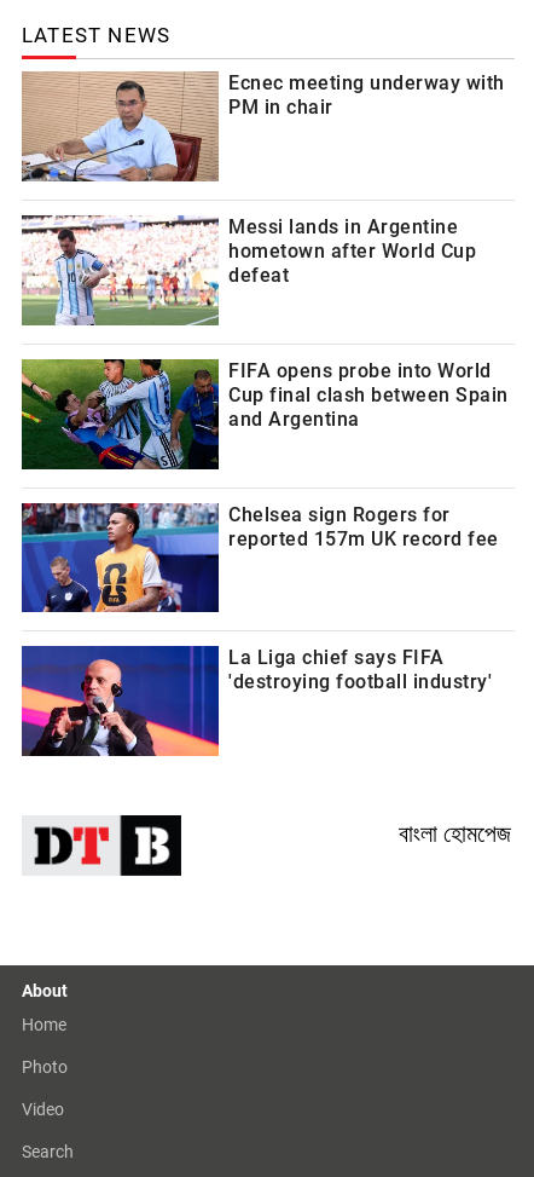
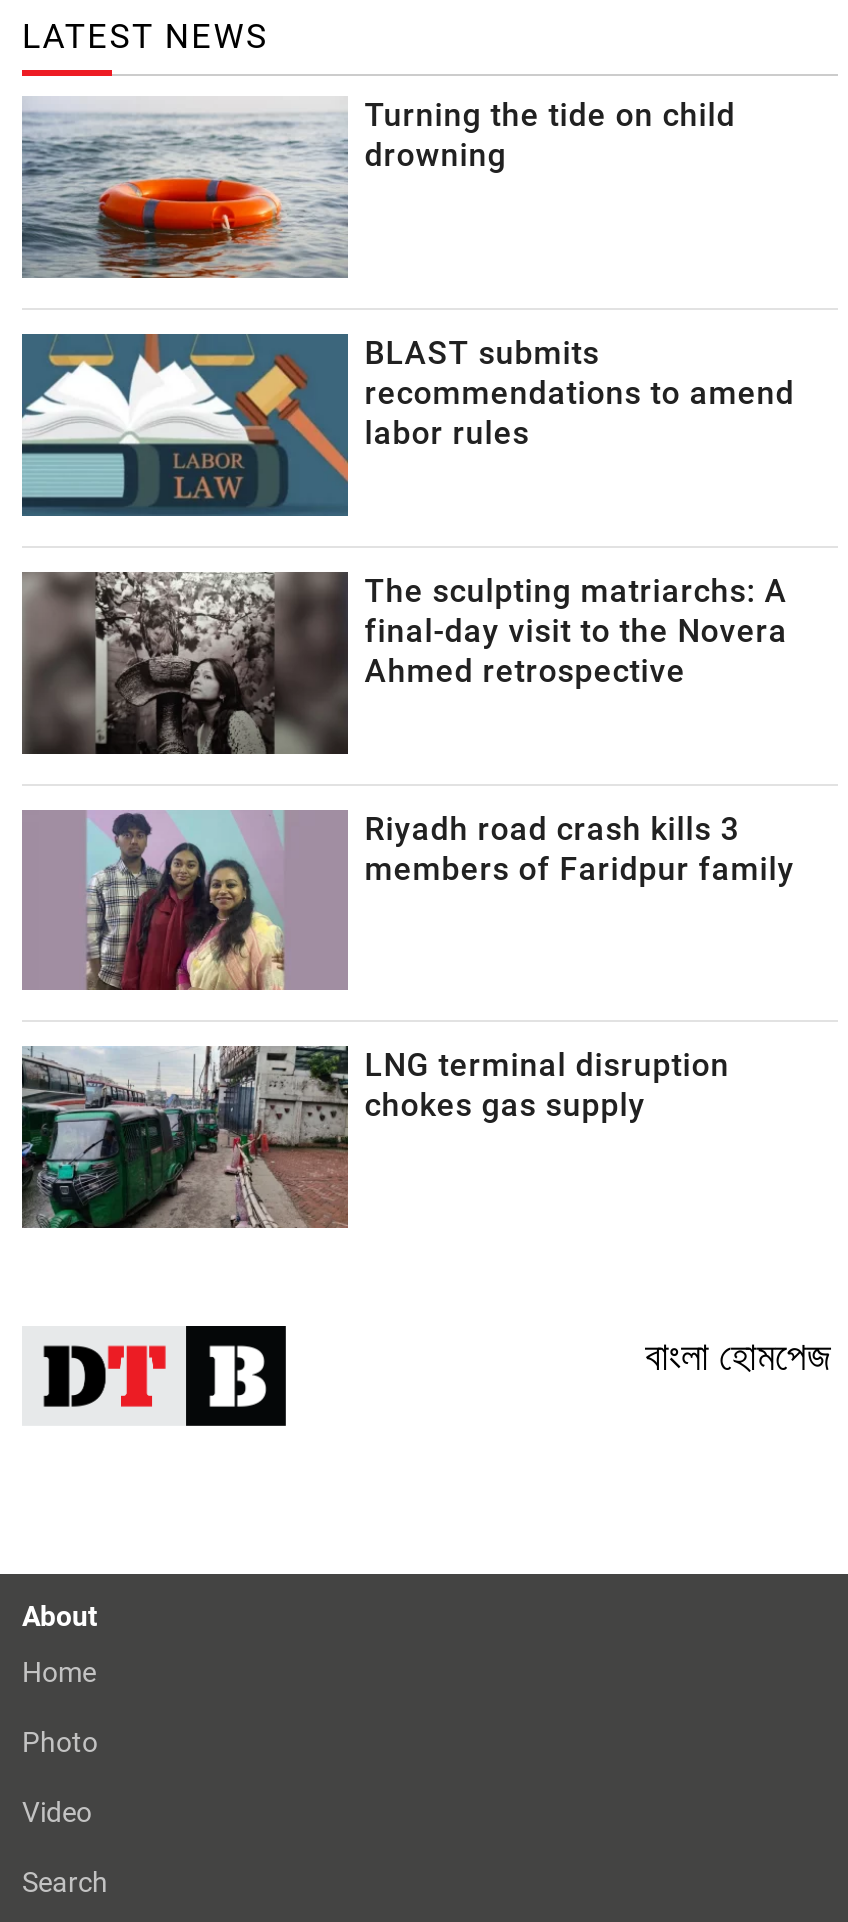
- [image]
- Ecnec meeting underway with
- PM in chair
+ [image]
+ Turning the tide on child
+ drowning

- [image]
- Messi lands in Argentine
- hometown after World Cup
- defeat
+ [image]
+ BLAST submits
+ recommendations to amend
+ labor rules

- [image]
- FIFA opens probe into World
- Cup final clash between Spain
- and Argentina
+ [image]
+ The sculpting matriarchs: A
+ final-day visit to the Novera
+ Ahmed retrospective

- [image]
- Chelsea sign Rogers for
- reported 157m UK record fee
+ [image]
+ Riyadh road crash kills 3
+ members of Faridpur family

- [image]
- La Liga chief says FIFA
- 'destroying football industry'
+ [image]
+ LNG terminal disruption
+ chokes gas supply
